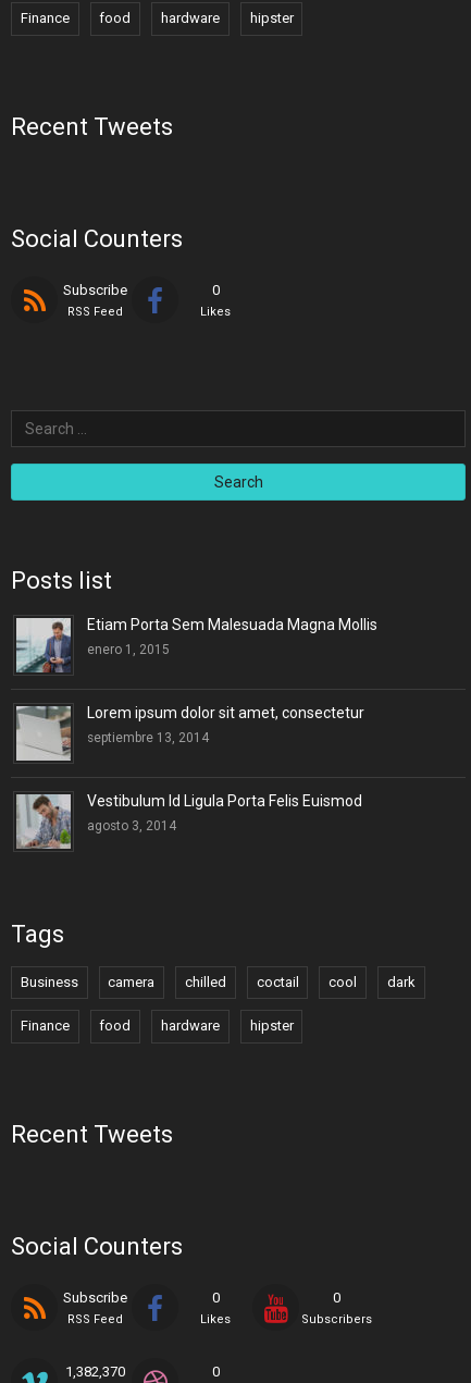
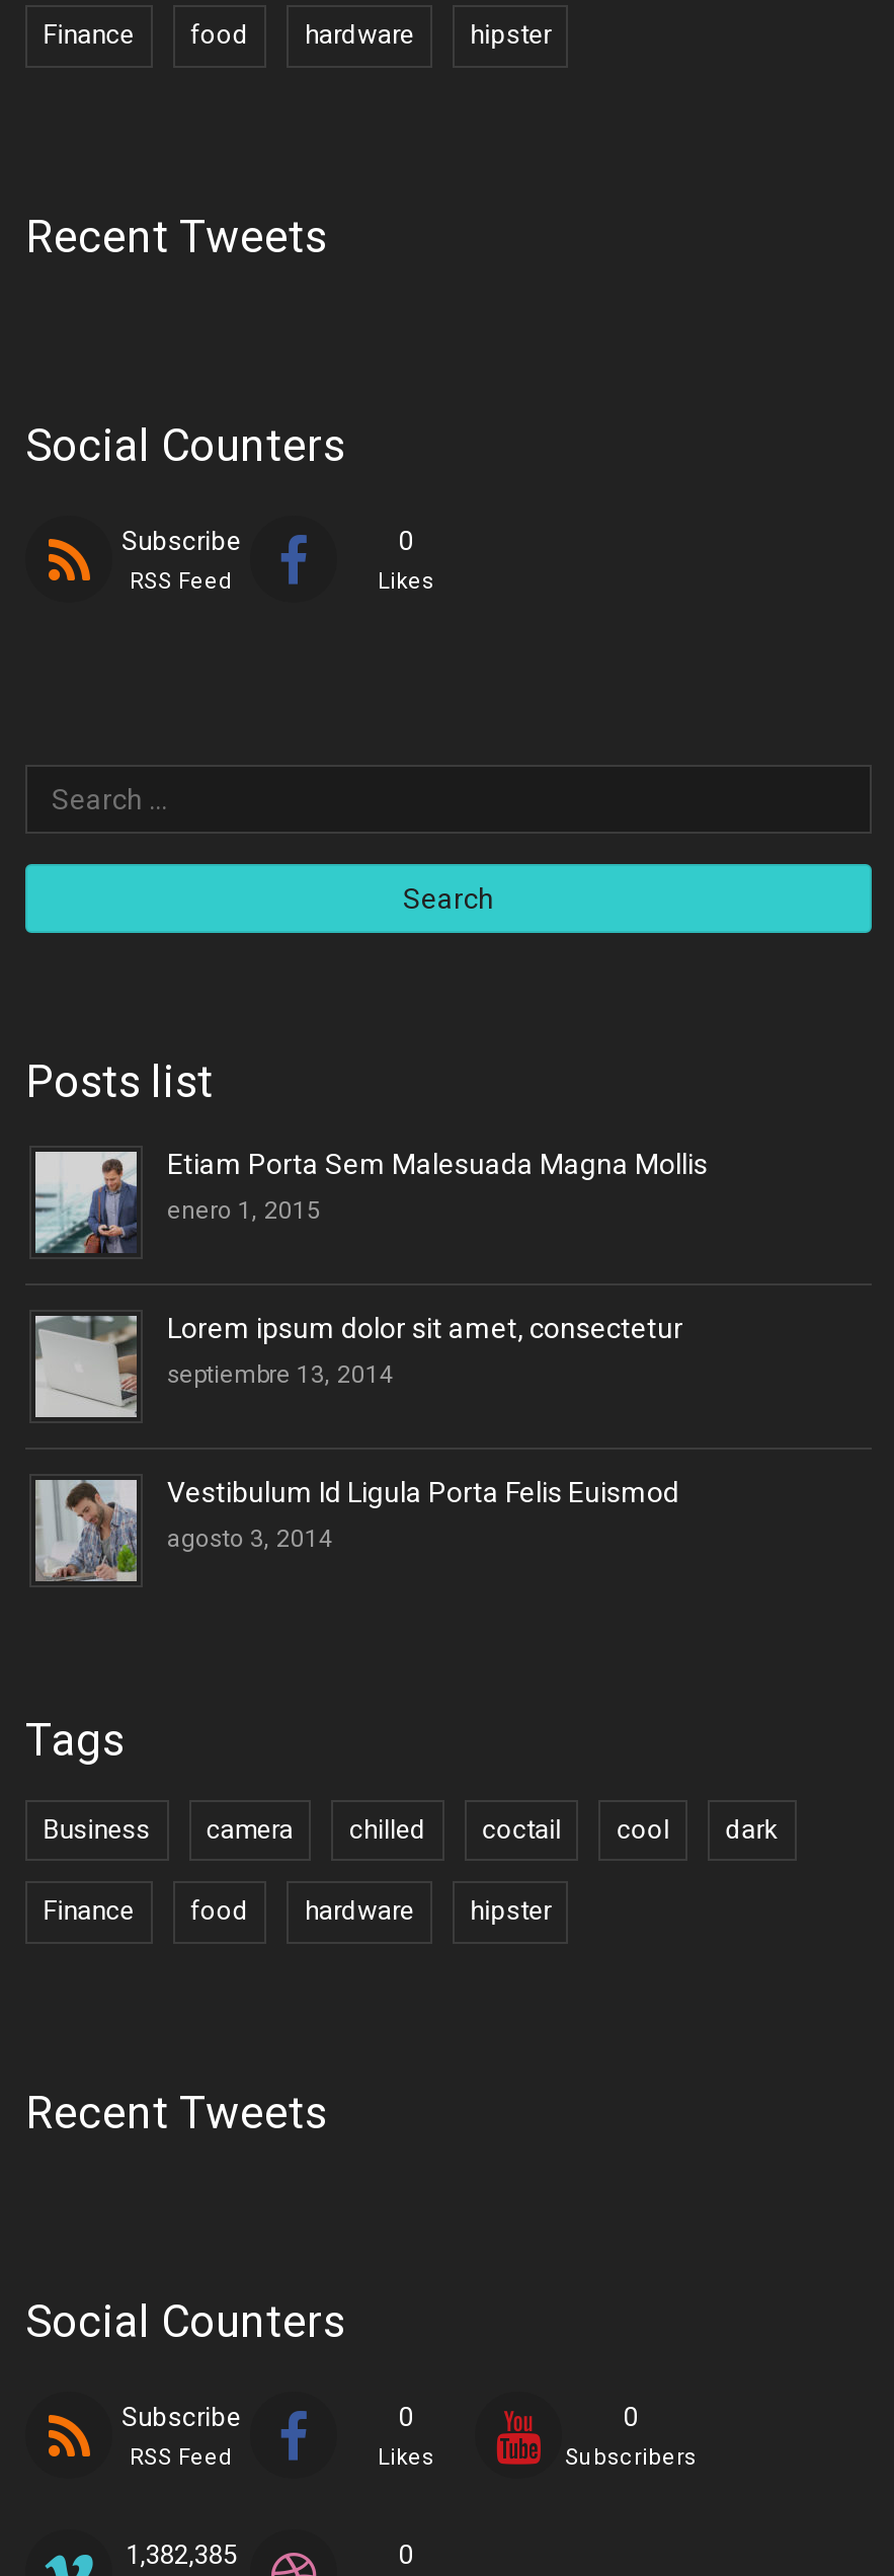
- 1,382,370
+ 1,382,385
